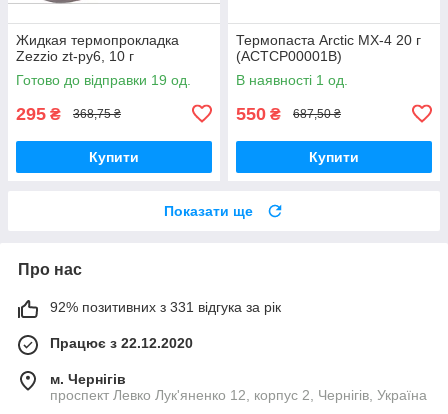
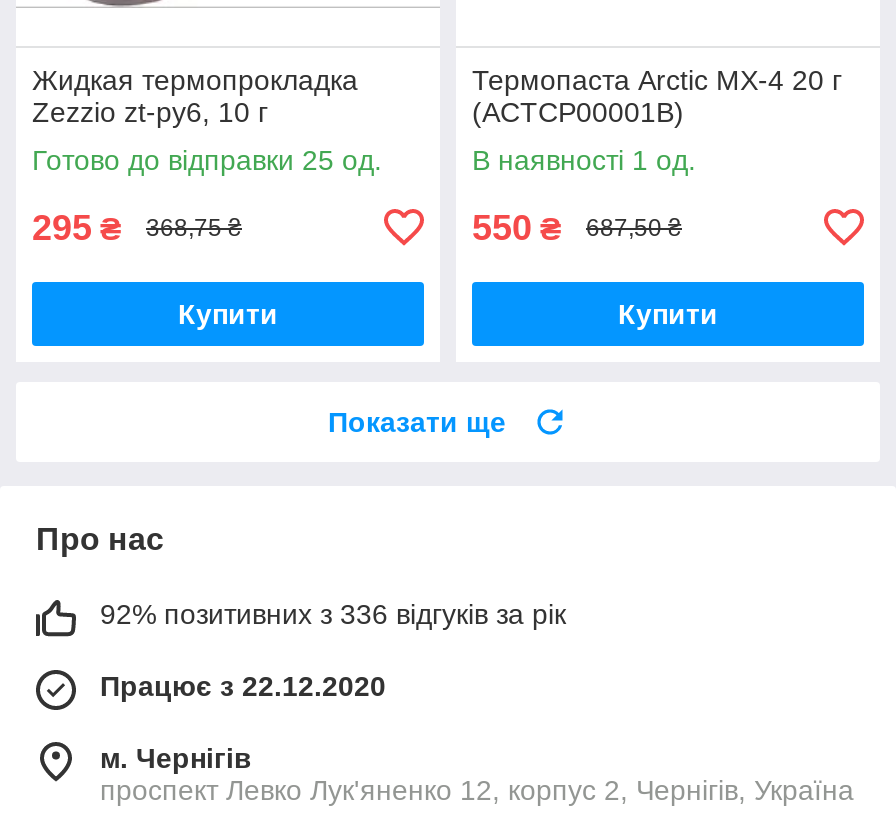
- Готово до відправки 19 од.
+ Готово до відправки 25 од.

- 92% позитивних з 331 відгука за рік
+ 92% позитивних з 336 відгуків за рік
